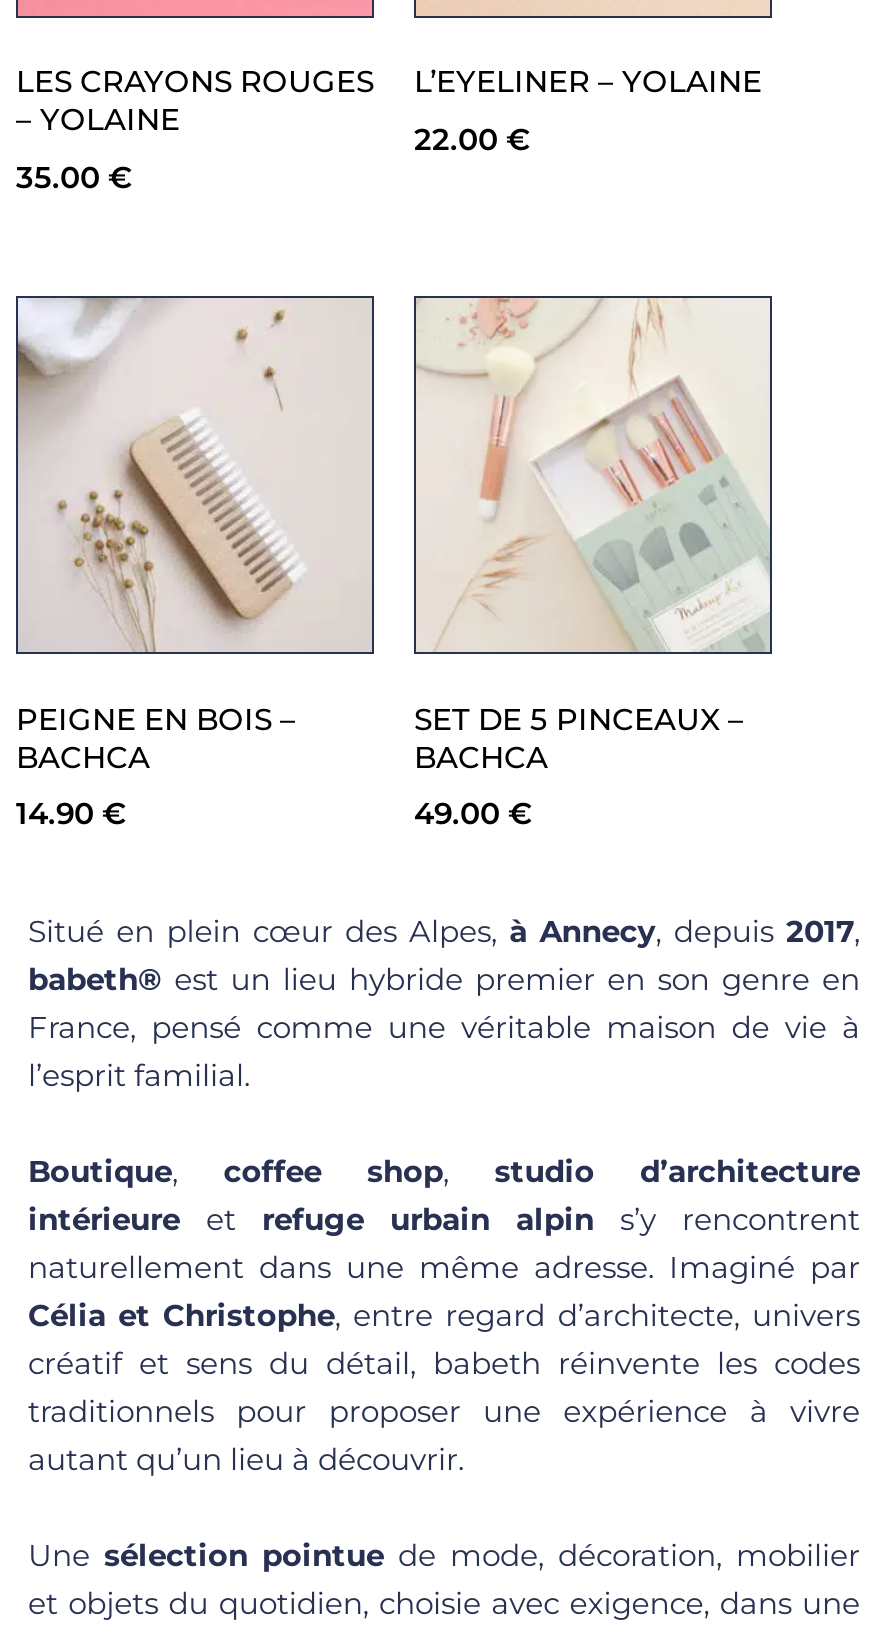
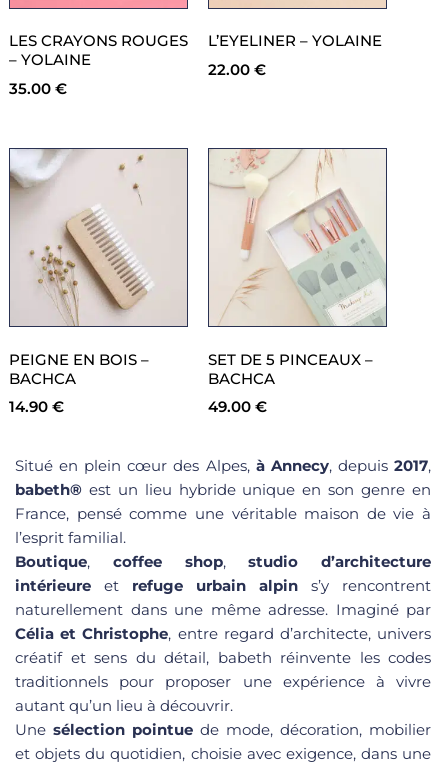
- babeth® est un lieu hybride premier en son genre en
+ babeth® est un lieu hybride unique en son genre en
